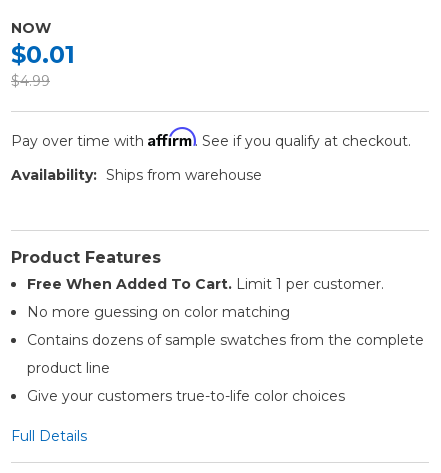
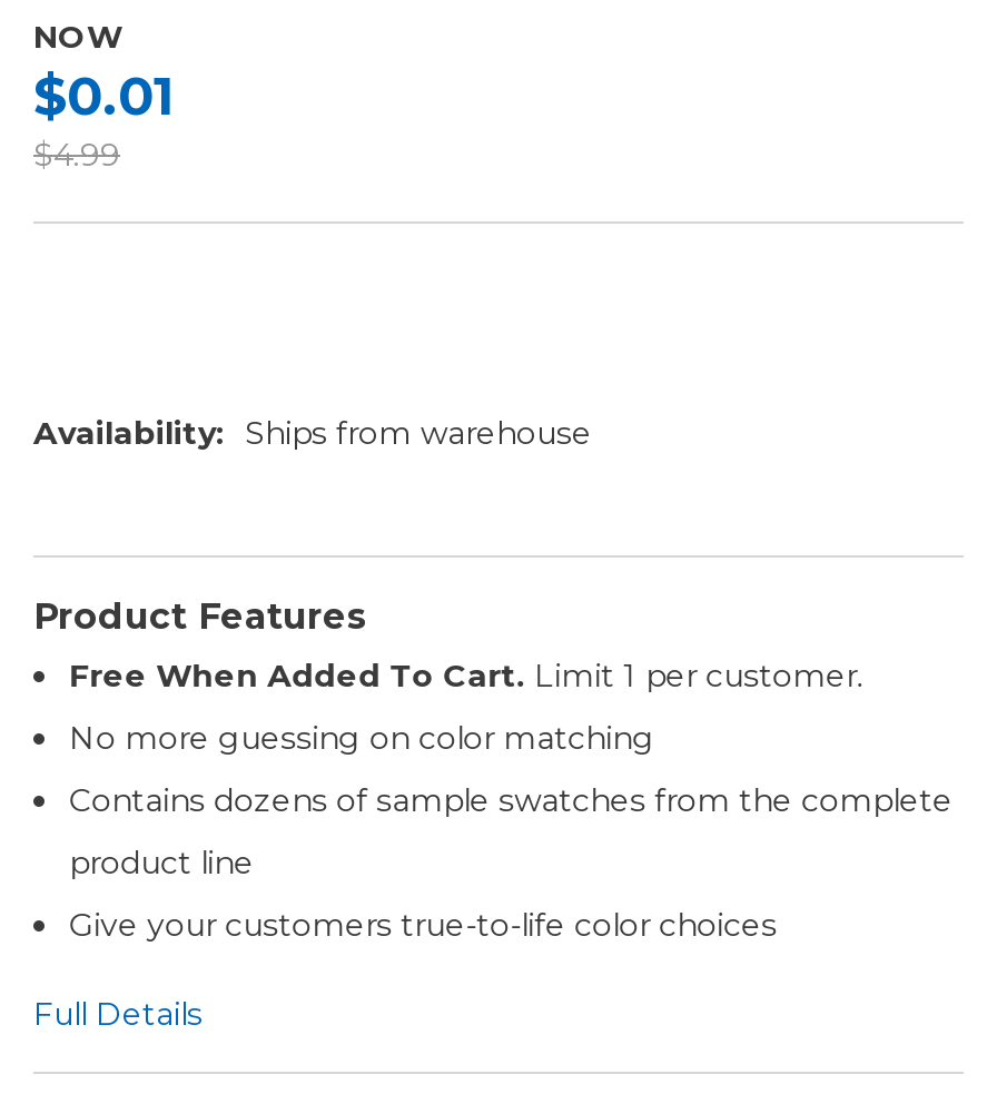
- Pay over time with Affirm. See if you qualify at checkout.
